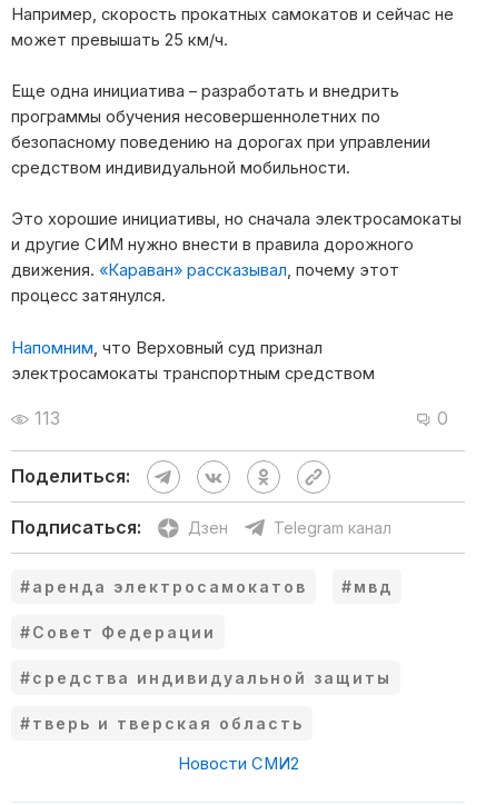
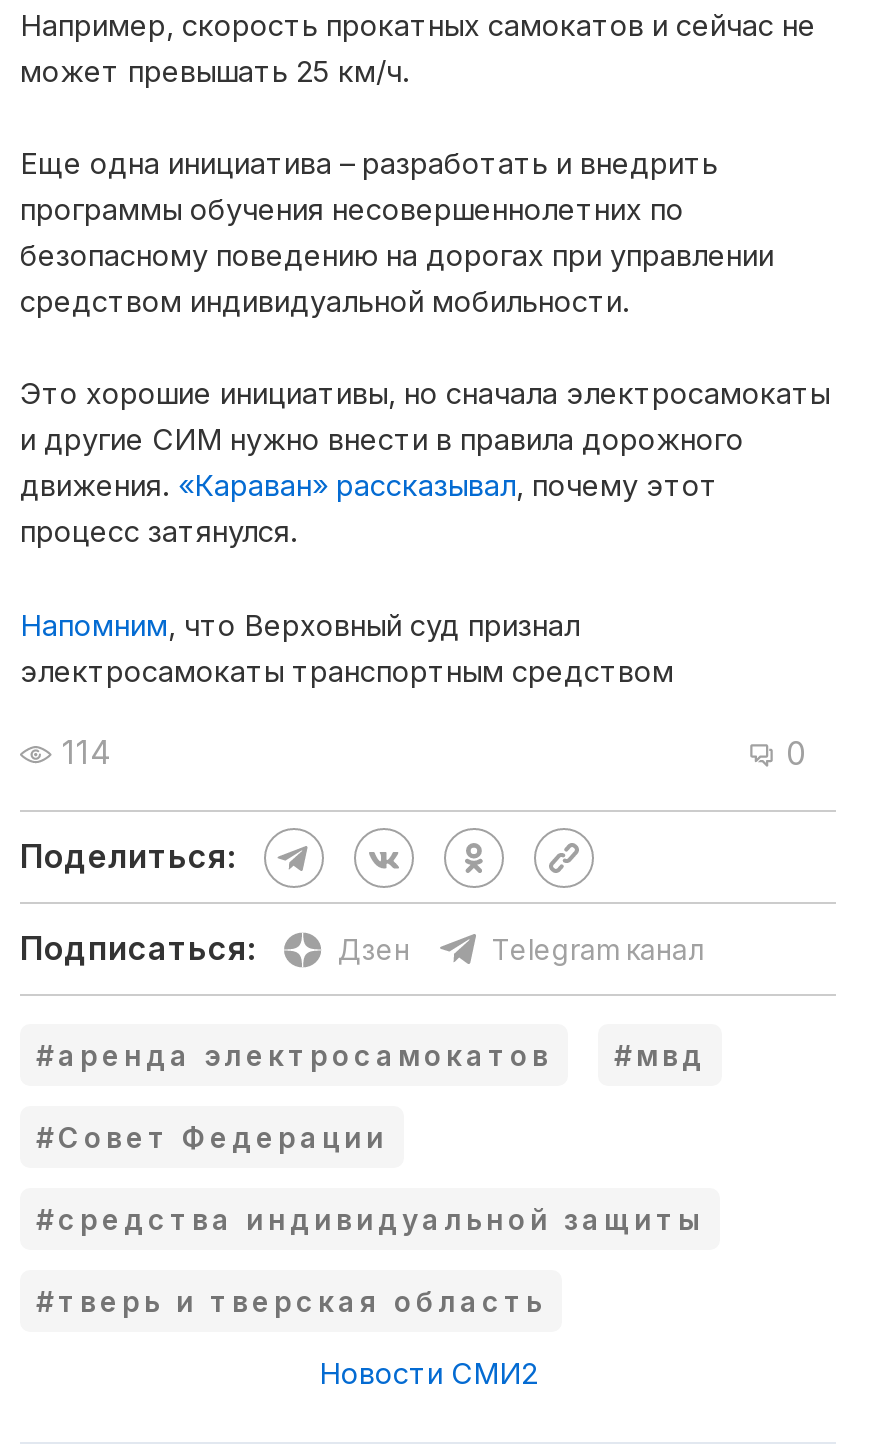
- 113
+ 114
